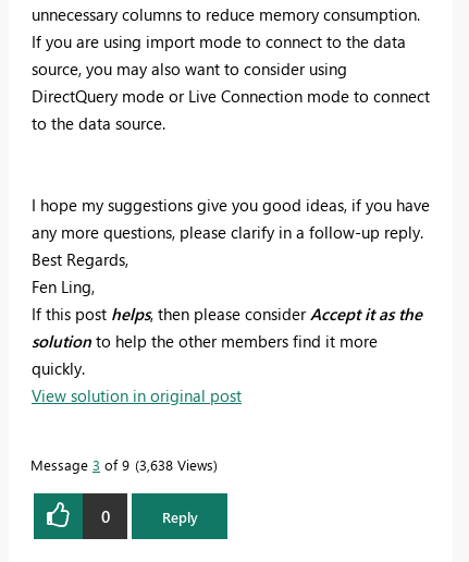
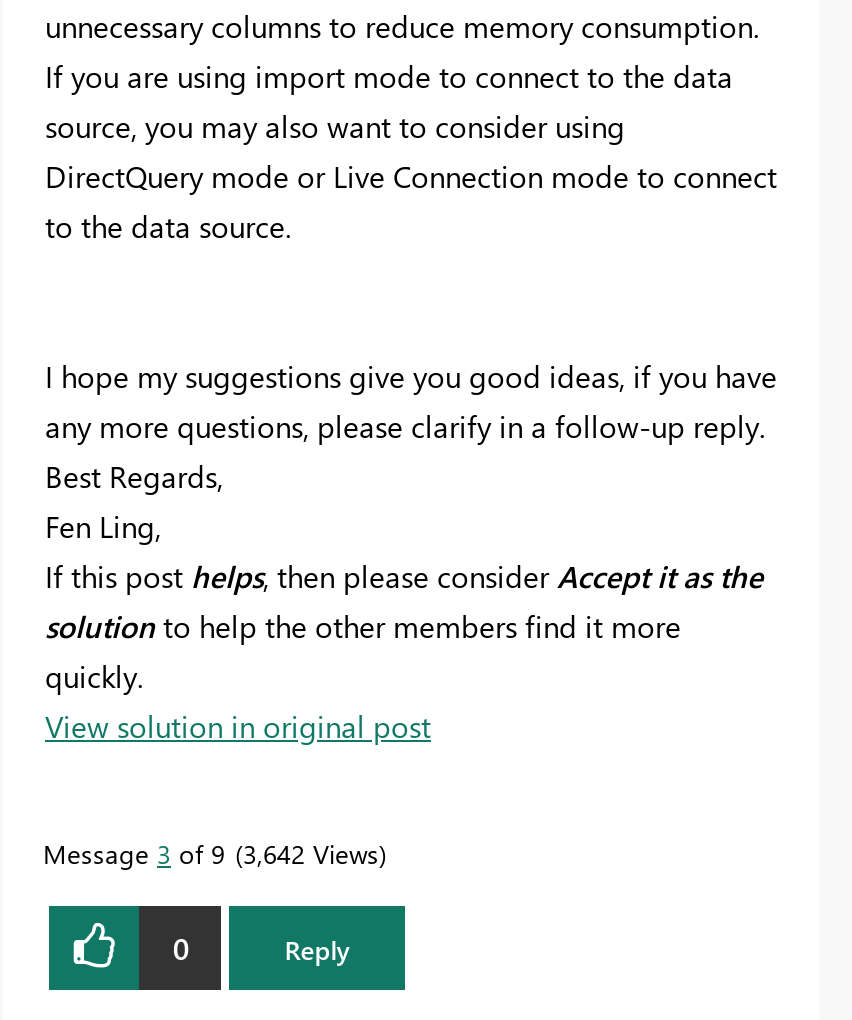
- Message 3 of 9 3,638 Views
+ Message 3 of 9 3,642 Views
